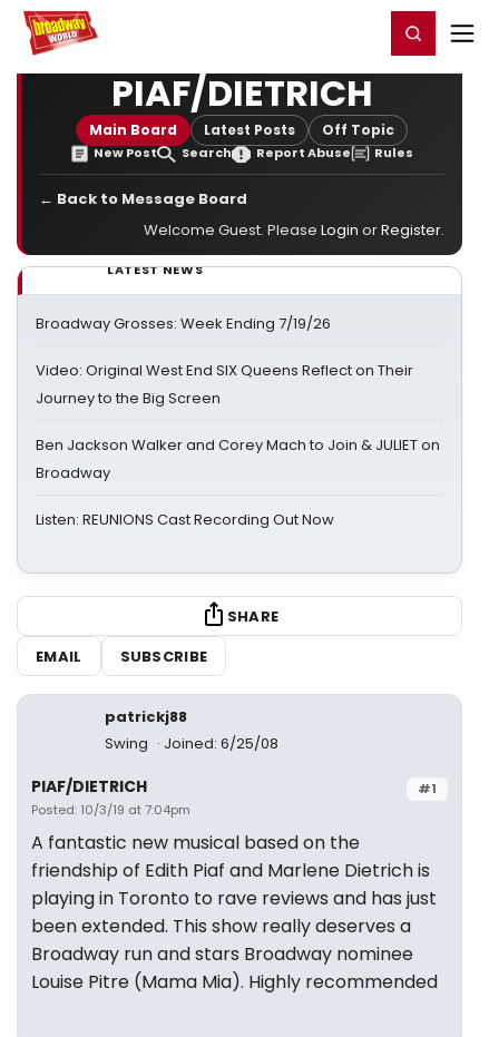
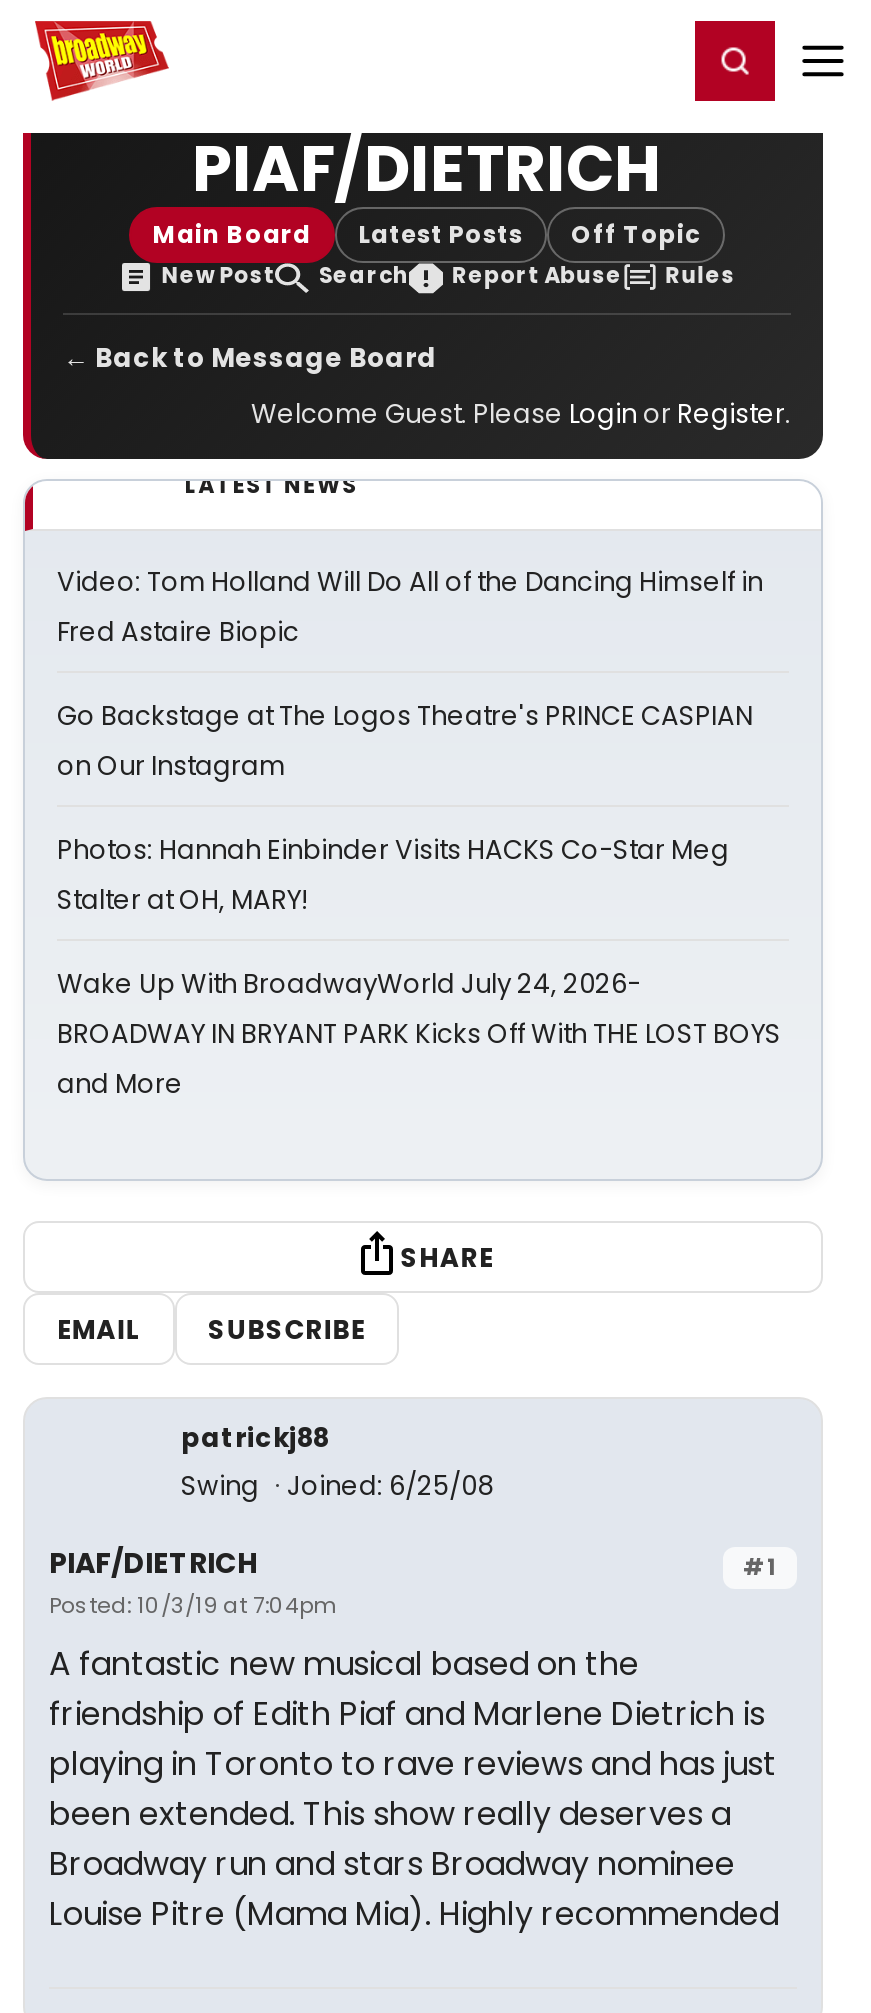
- Broadway Grosses: Week Ending 7/19/26
+ Video: Tom Holland Will Do All of the Dancing Himself in
+ Fred Astaire Biopic

- Video: Original West End SIX Queens Reflect on Their
- Journey to the Big Screen
+ Go Backstage at The Logos Theatre's PRINCE CASPIAN
+ on Our Instagram

- Ben Jackson Walker and Corey Mach to Join & JULIET on
- Broadway
+ Photos: Hannah Einbinder Visits HACKS Co-Star Meg
+ Stalter at OH, MARY!

- Listen: REUNIONS Cast Recording Out Now
+ Wake Up With BroadwayWorld July 24, 2026-
+ BROADWAY IN BRYANT PARK Kicks Off With THE LOST BOYS
+ and More
